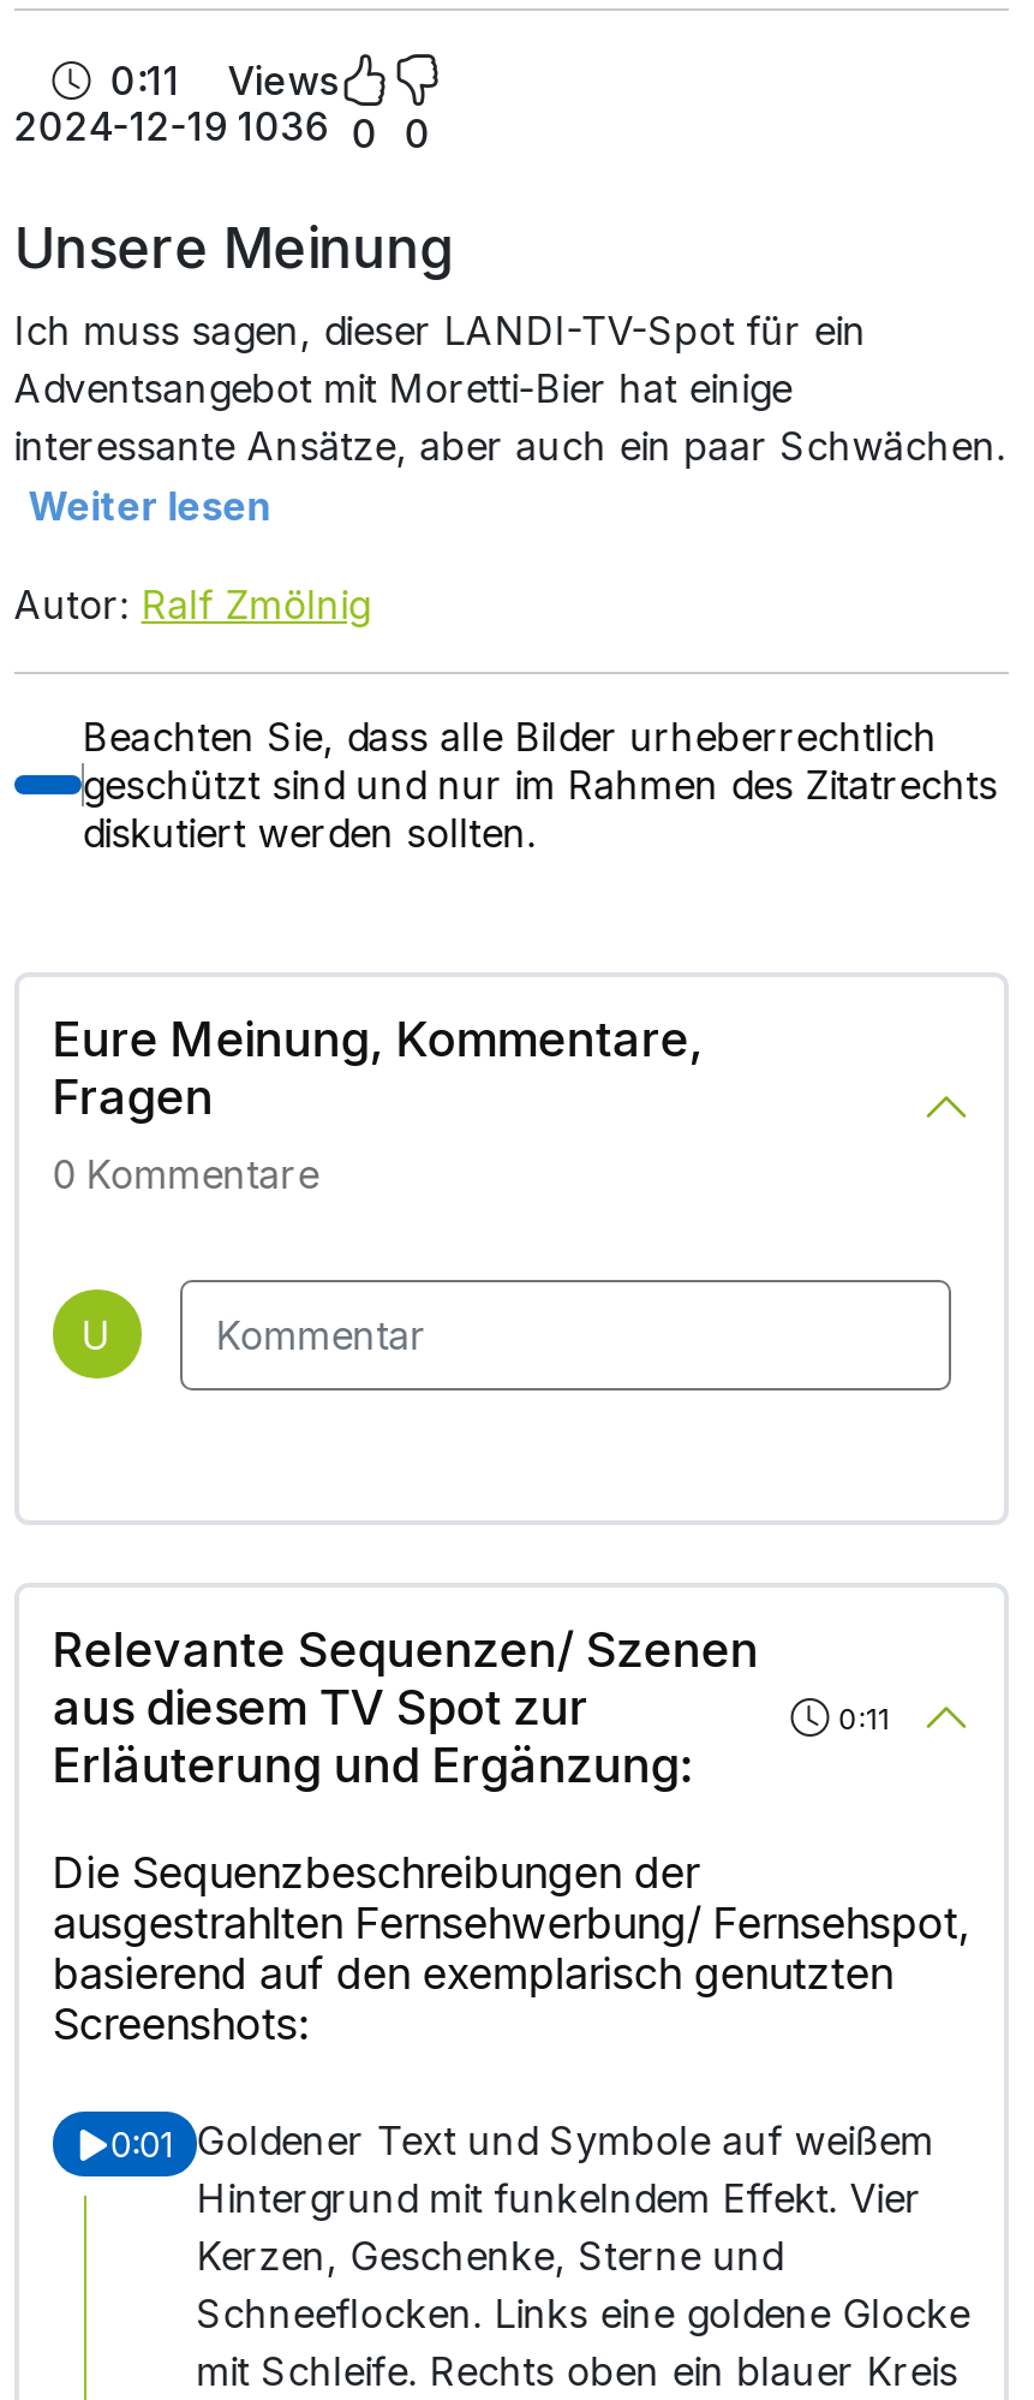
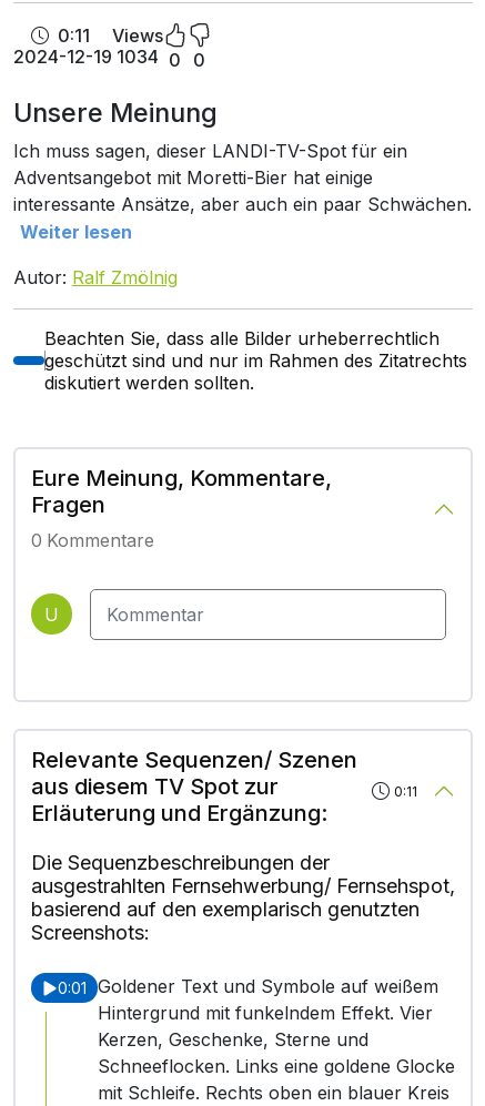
- 2024-12-19 1036 0 0
+ 2024-12-19 1034 0 0
